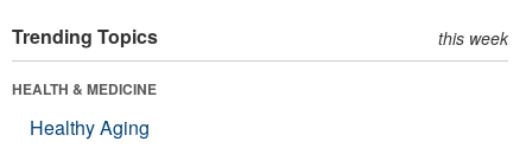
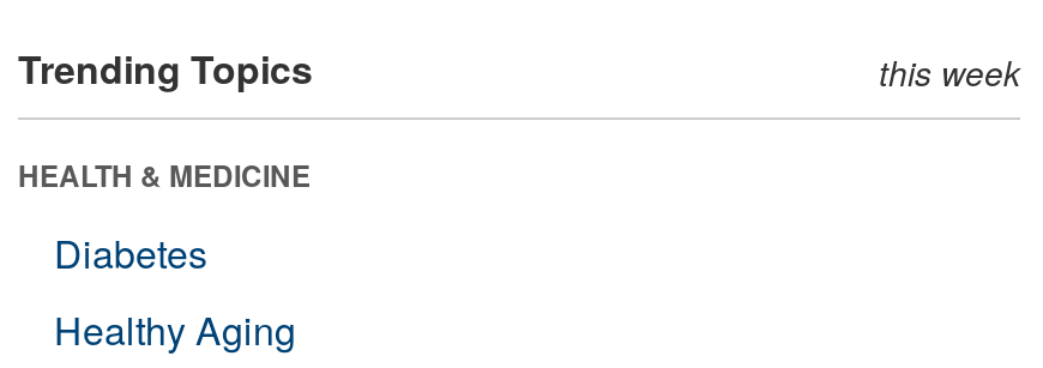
+ Diabetes
